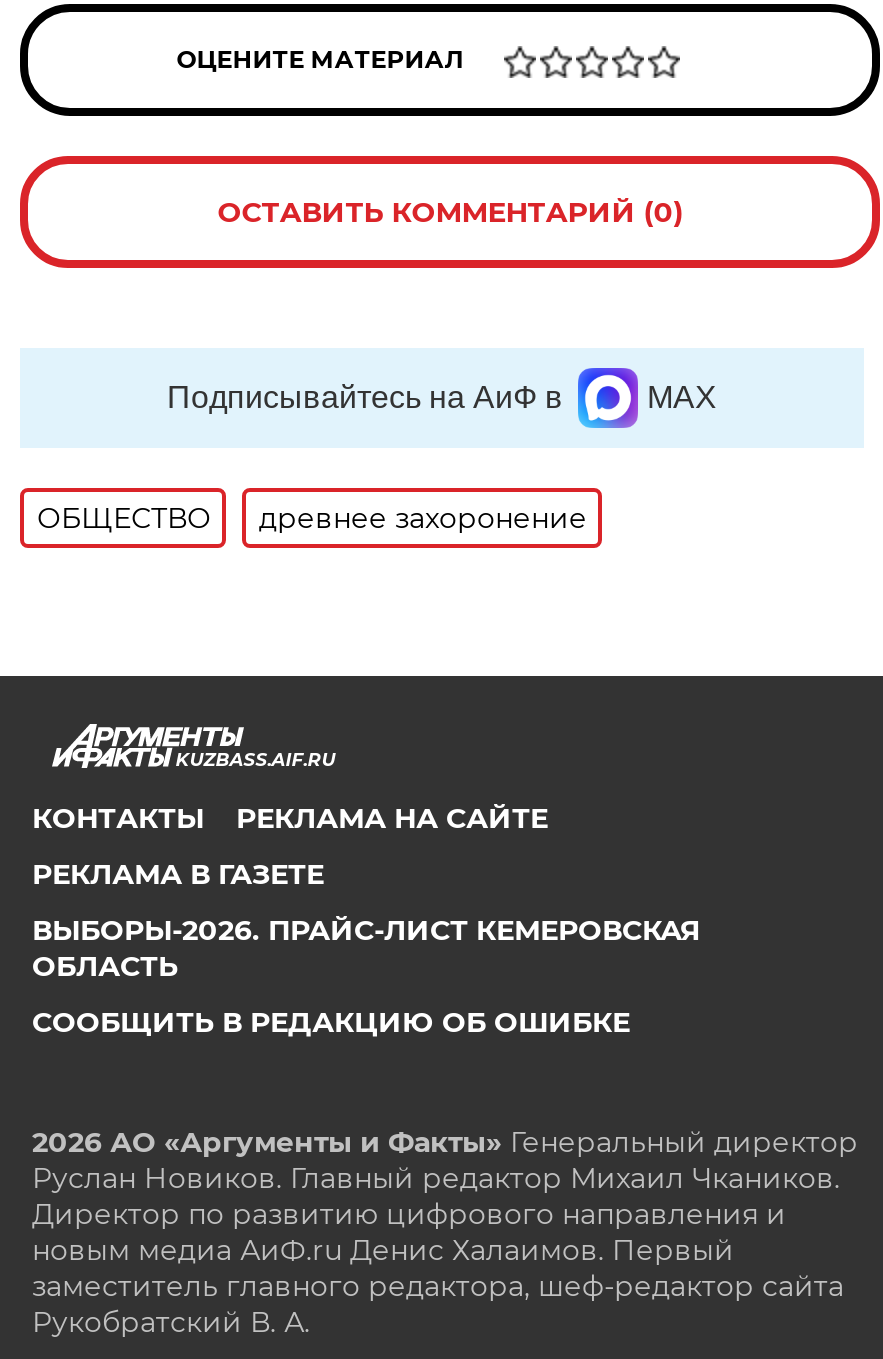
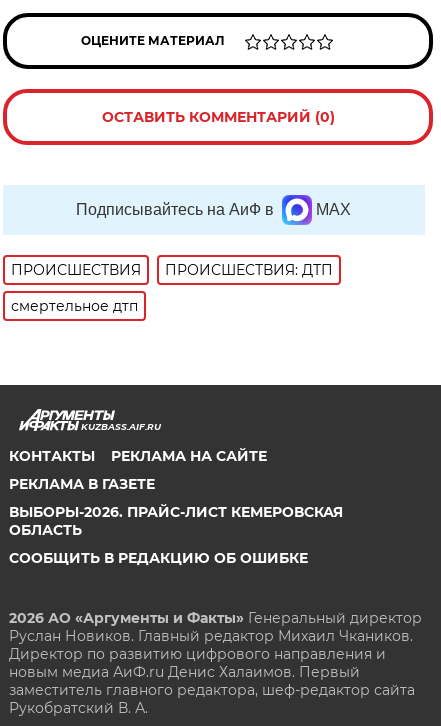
- ОБЩЕСТВО
- древнее захоронение
+ ПРОИСШЕСТВИЯ
+ ПРОИСШЕСТВИЯ: ДТП
+ смертельное дтп
